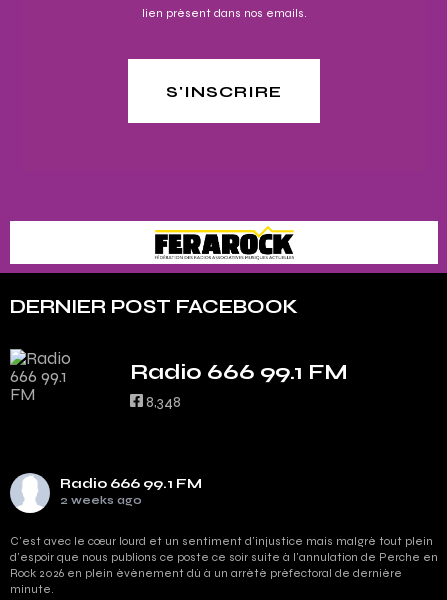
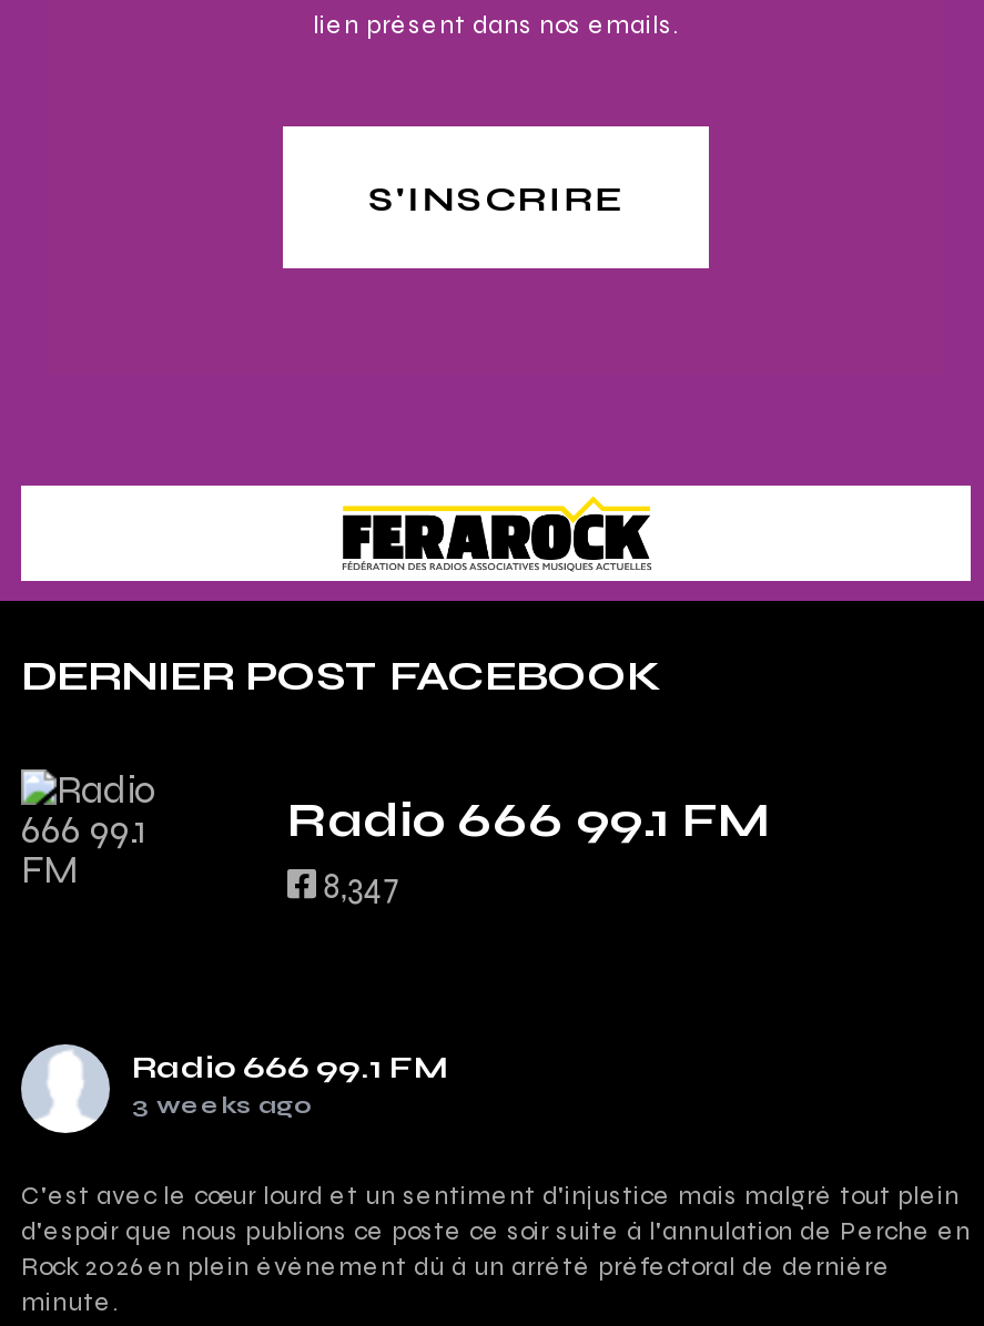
- 8,348
+ 8,347

- 2 weeks ago
+ 3 weeks ago
